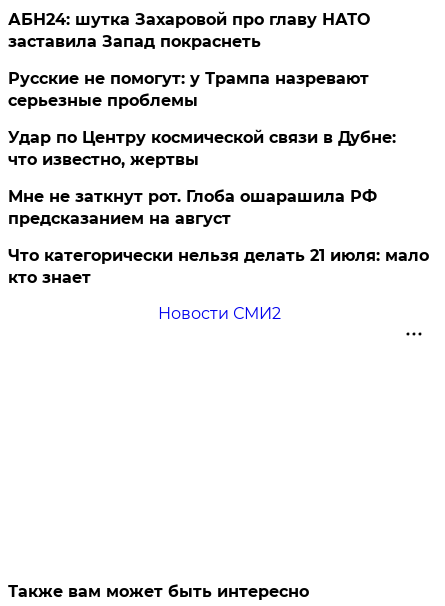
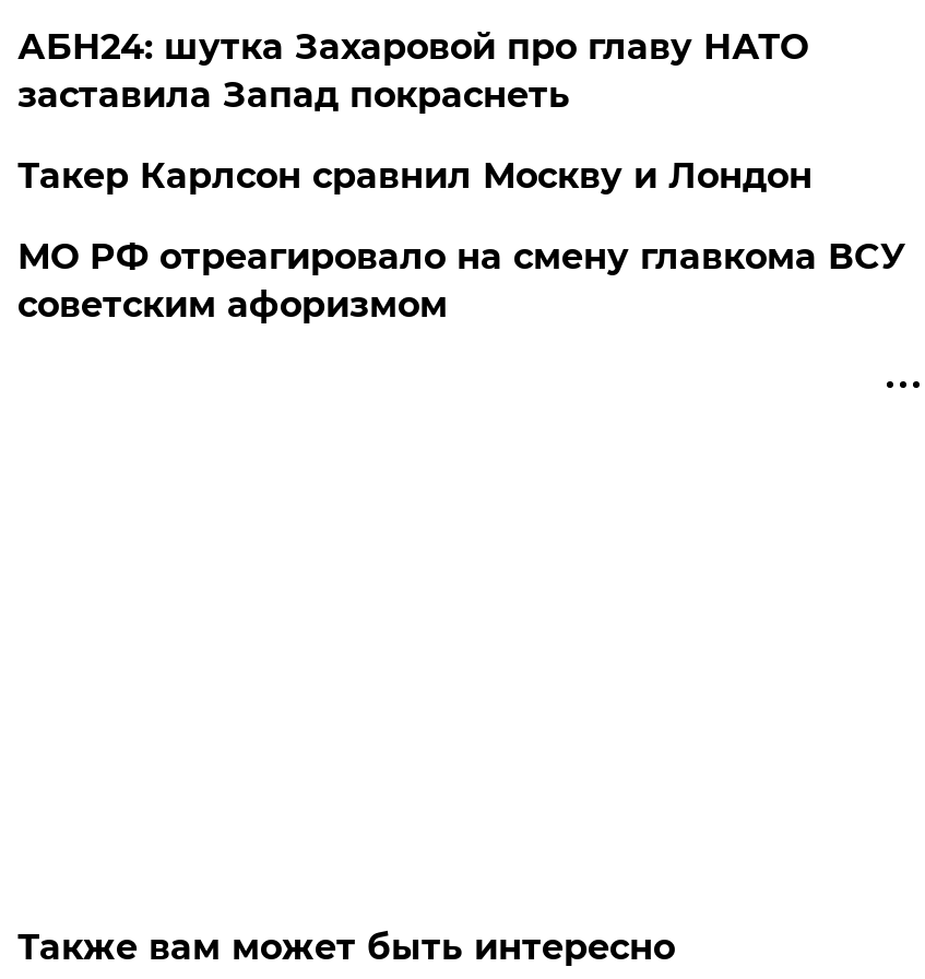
- Русские не помогут: у Трампа назревают
- серьезные проблемы
- Удар по Центру космической связи в Дубне:
- что известно, жертвы
- Мне не заткнут рот. Глоба ошарашила РФ
- предсказанием на август
- Что категорически нельзя делать 21 июля: мало
- кто знает
- Новости СМИ2
+ Такер Карлсон сравнил Москву и Лондон
+ МО РФ отреагировало на смену главкома ВСУ
+ советским афоризмом
